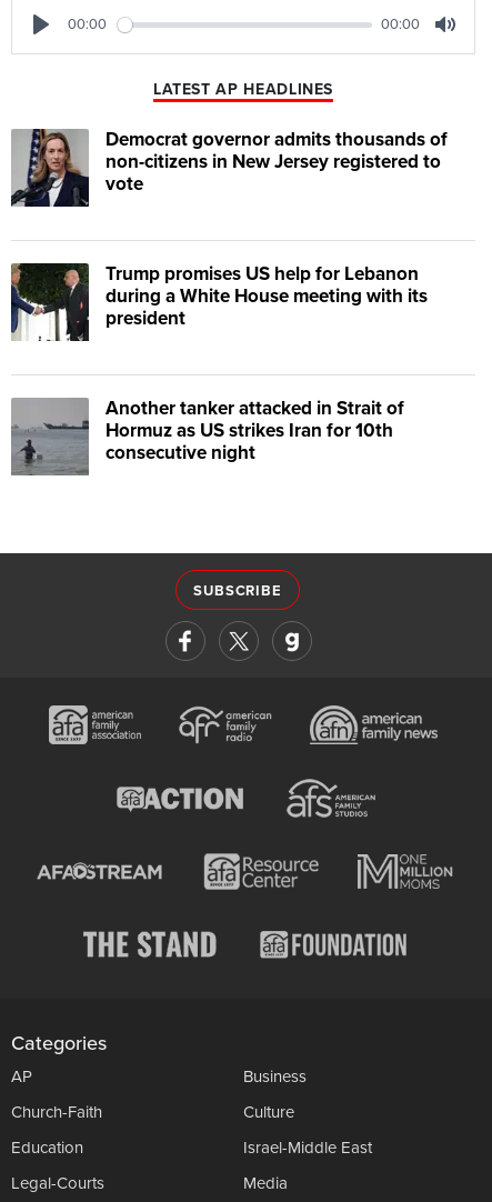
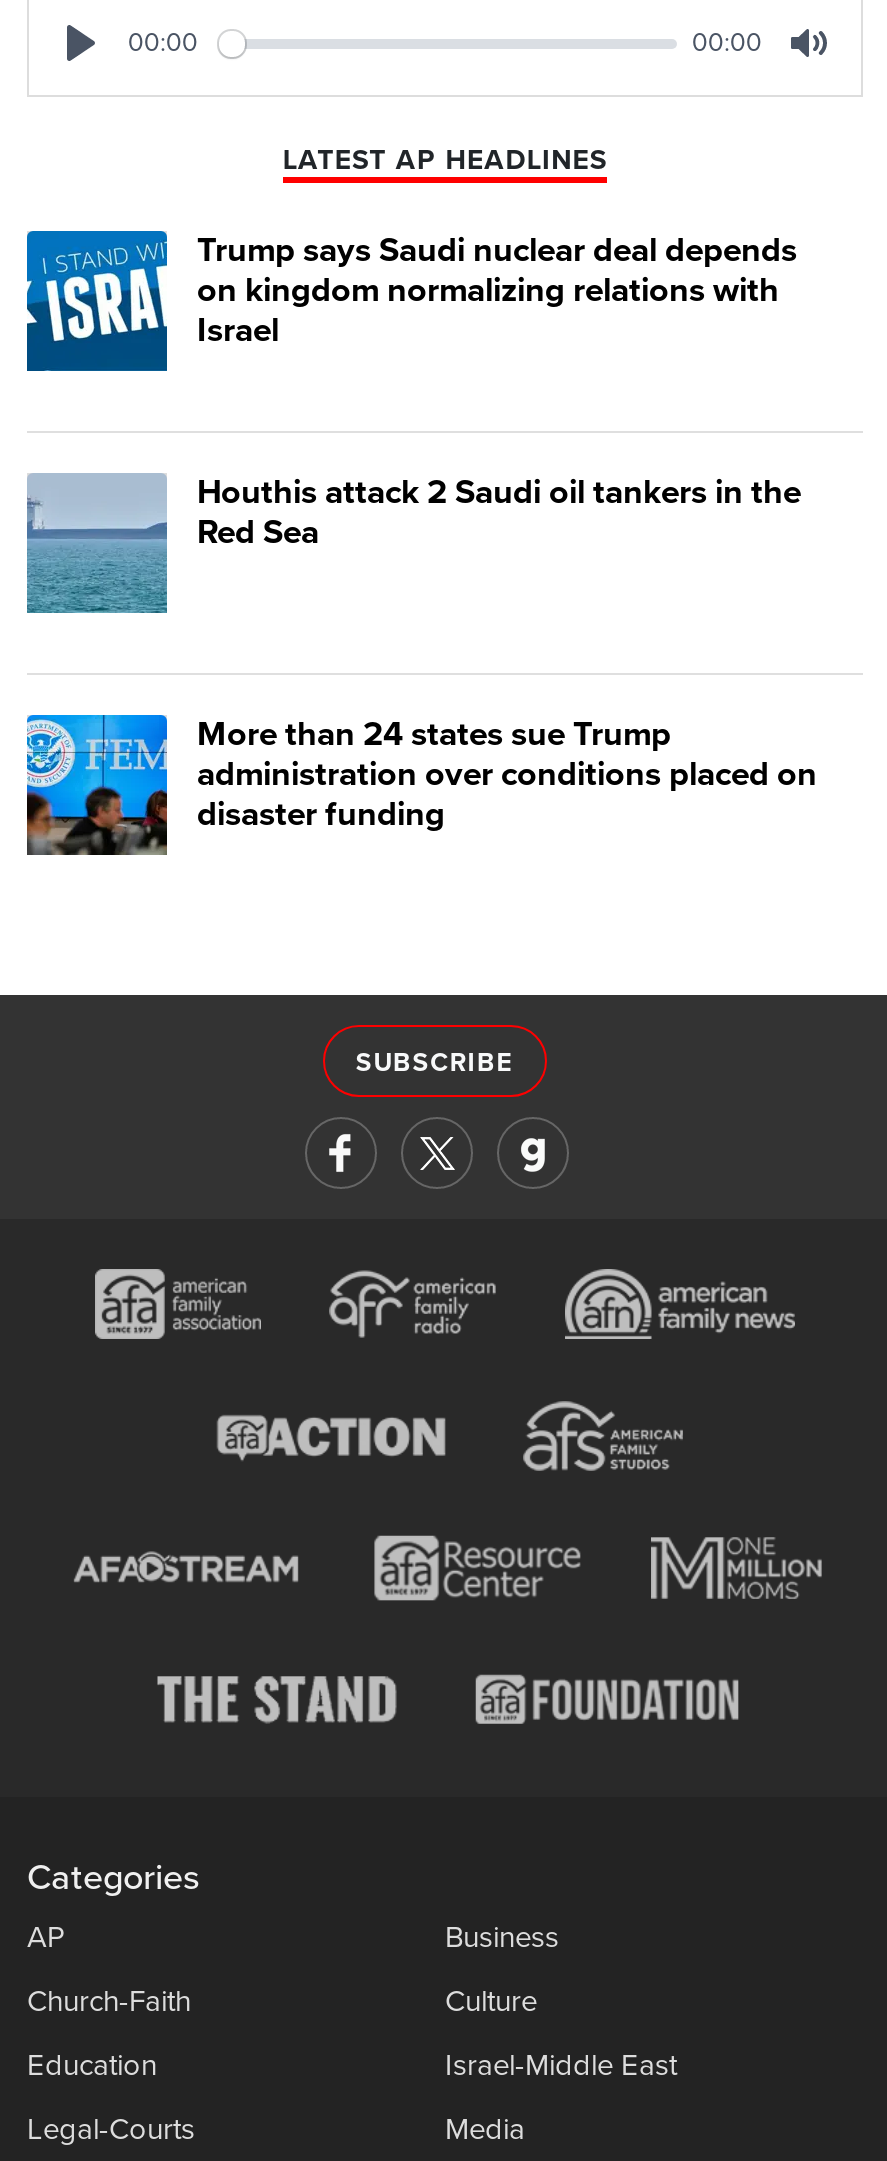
- [image]
- Democrat governor admits thousands of
- non-citizens in New Jersey registered to
- vote
+ [image]
+ Trump says Saudi nuclear deal depends
+ on kingdom normalizing relations with
+ Israel

- [image]
- Trump promises US help for Lebanon
- during a White House meeting with its
- president
+ [image]
+ Houthis attack 2 Saudi oil tankers in the
+ Red Sea

- [image]
- Another tanker attacked in Strait of
- Hormuz as US strikes Iran for 10th
- consecutive night
+ [image]
+ More than 24 states sue Trump
+ administration over conditions placed on
+ disaster funding
